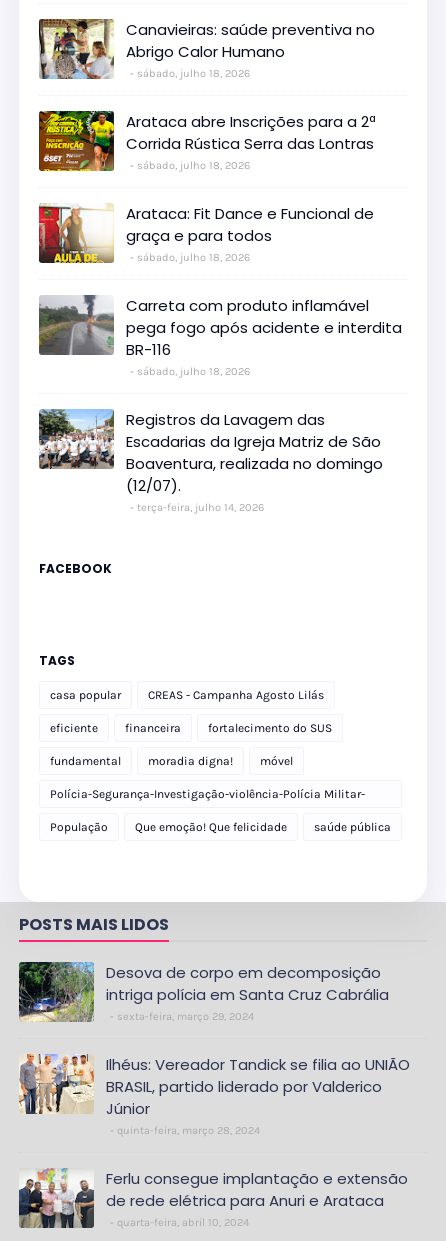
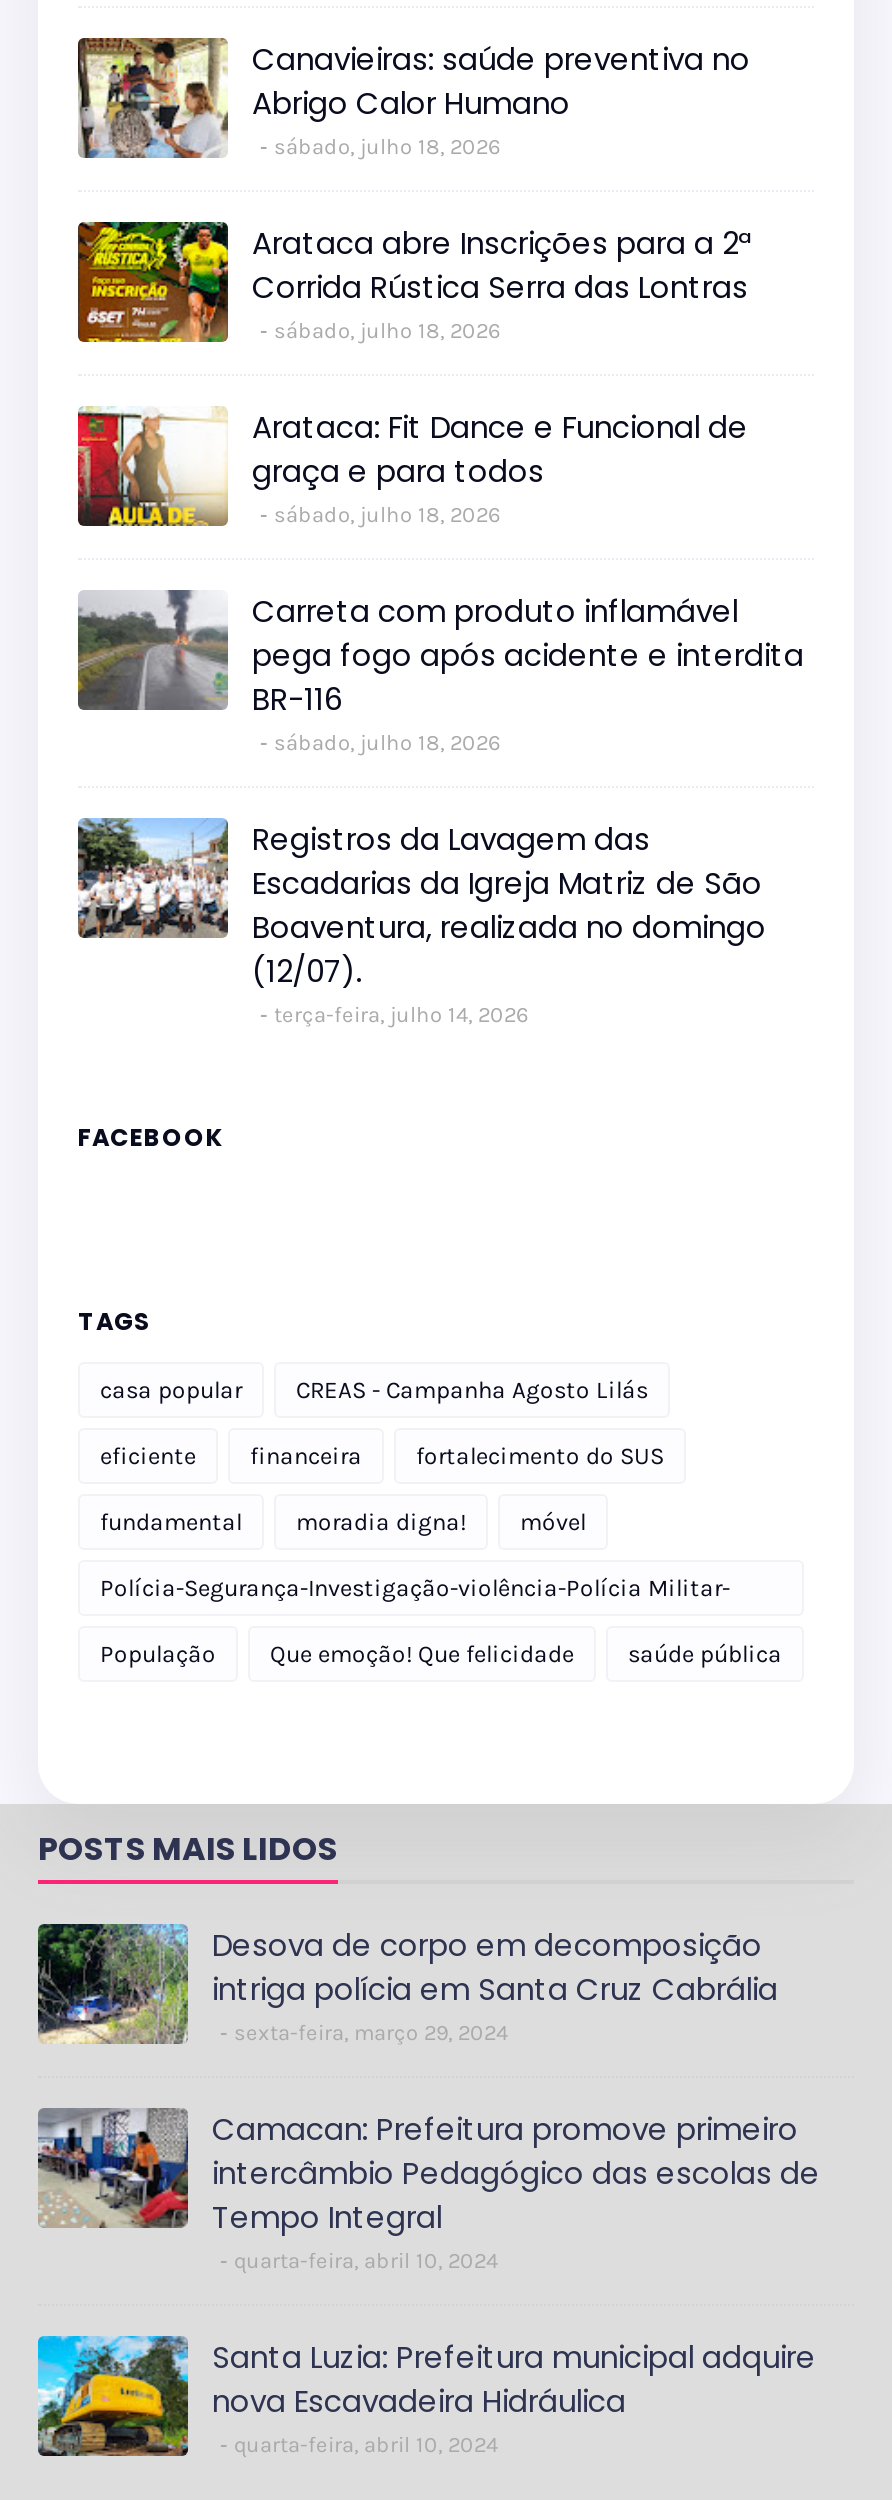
- [image]
- Ilhéus: Vereador Tandick se filia ao UNIÃO
- BRASIL, partido liderado por Valderico
- Júnior
- quinta-feira, março 28, 2024
+ [image]
+ Camacan: Prefeitura promove primeiro
+ intercâmbio Pedagógico das escolas de
+ Tempo Integral
+ quarta-feira, abril 10, 2024

- [image]
- Ferlu consegue implantação e extensão
- de rede elétrica para Anuri e Arataca
+ [image]
+ Santa Luzia: Prefeitura municipal adquire
+ nova Escavadeira Hidráulica
